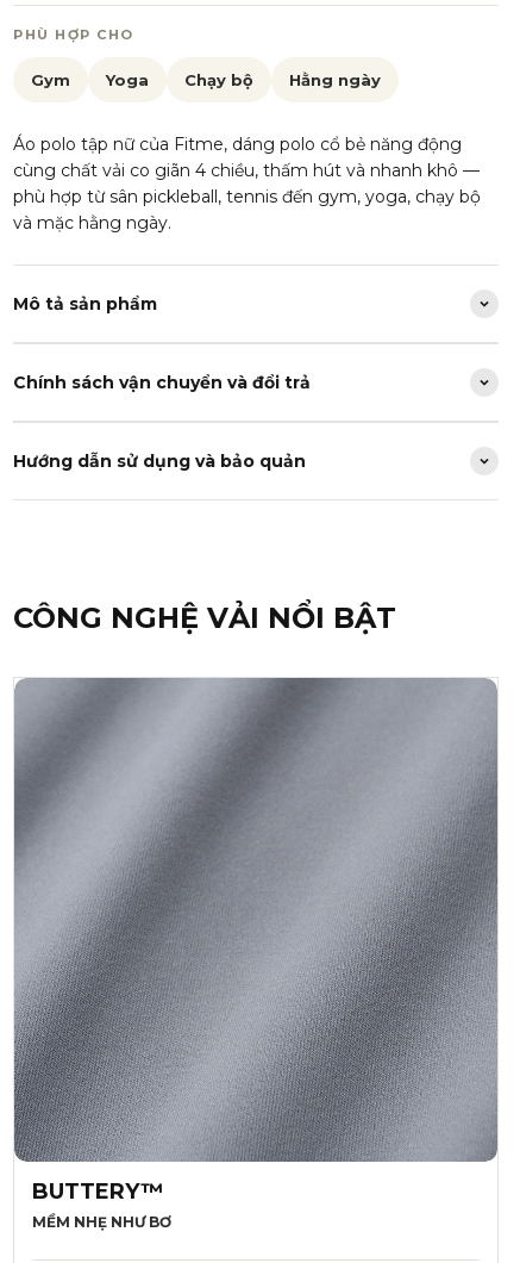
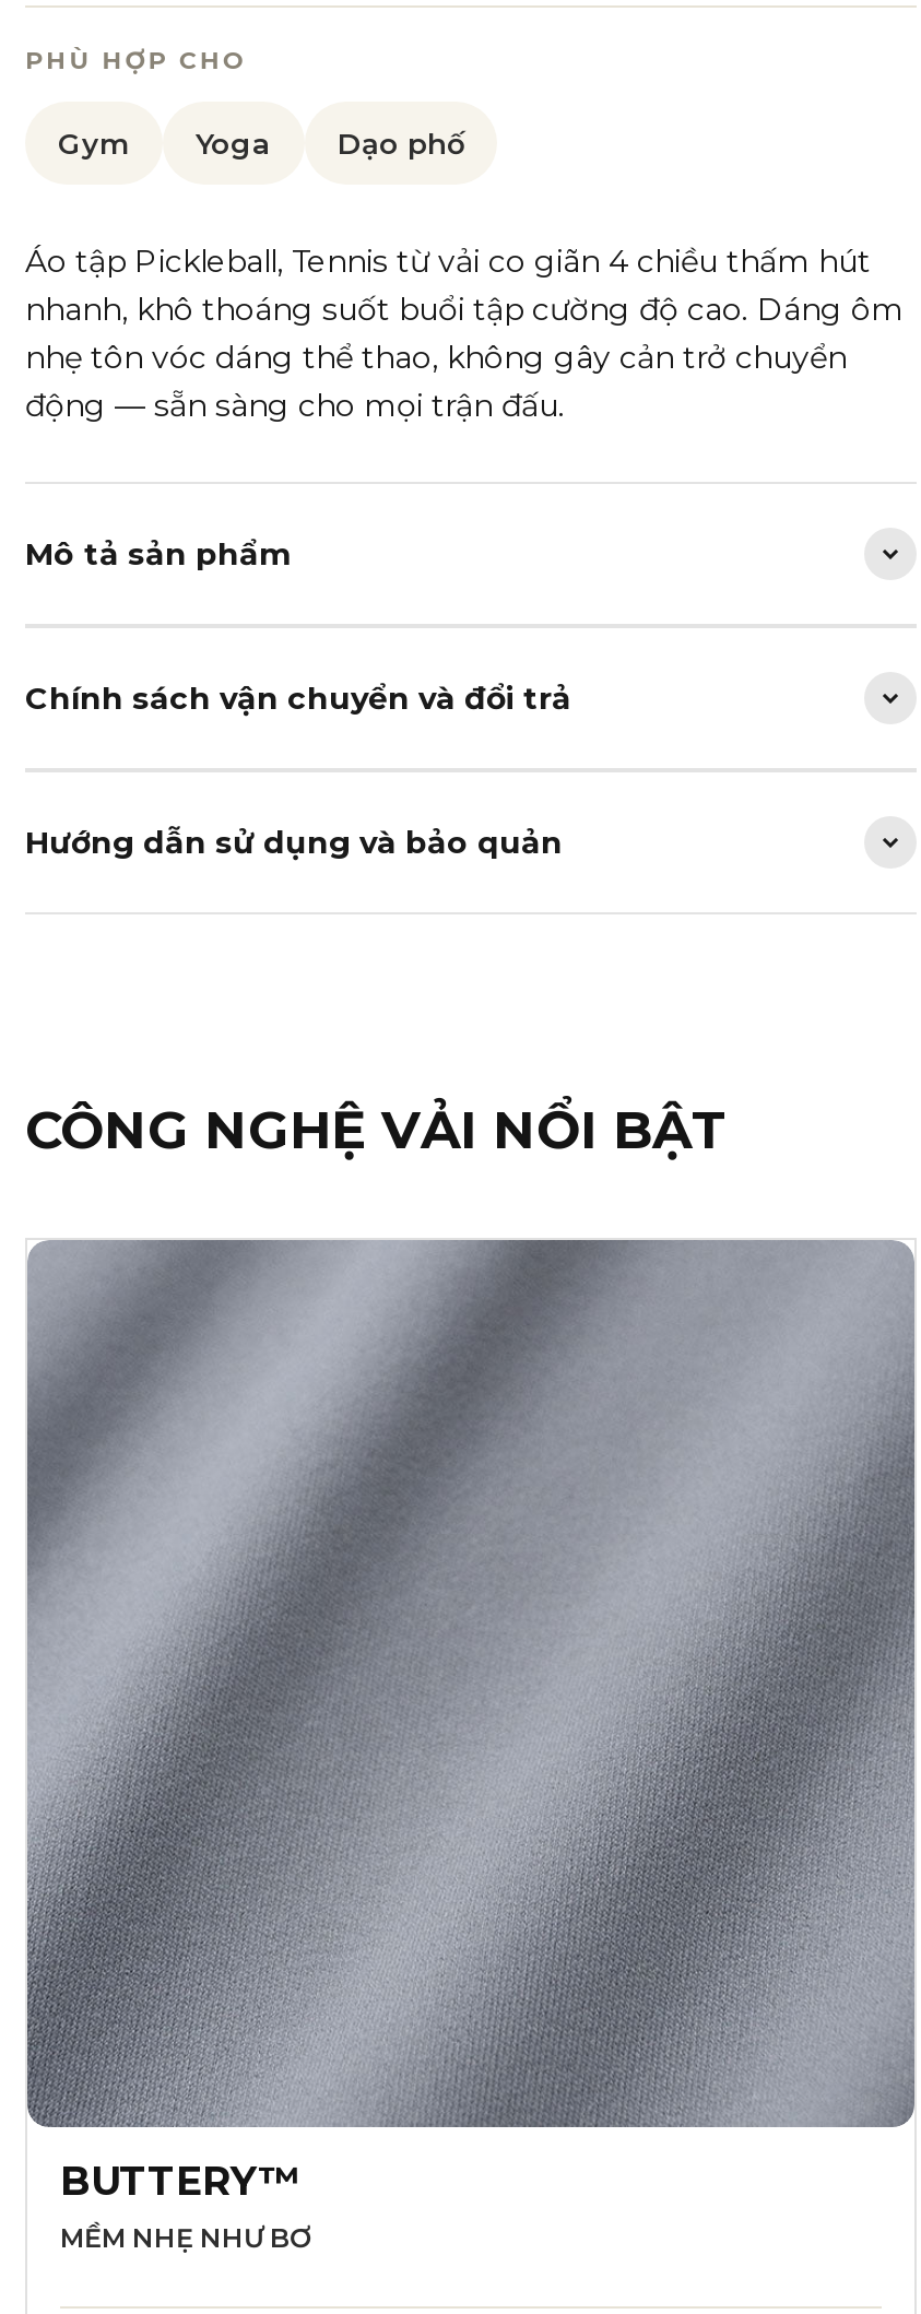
- Chạy bộ
- Hằng ngày
+ Dạo phố

- Áo polo tập nữ của Fitme, dáng polo cổ bẻ năng động
- cùng chất vải co giãn 4 chiều, thấm hút và nhanh khô —
- phù hợp từ sân pickleball, tennis đến gym, yoga, chạy bộ
- và mặc hằng ngày.
+ Áo tập Pickleball, Tennis từ vải co giãn 4 chiều thấm hút
+ nhanh, khô thoáng suốt buổi tập cường độ cao. Dáng ôm
+ nhẹ tôn vóc dáng thể thao, không gây cản trở chuyển
+ động — sẵn sàng cho mọi trận đấu.
